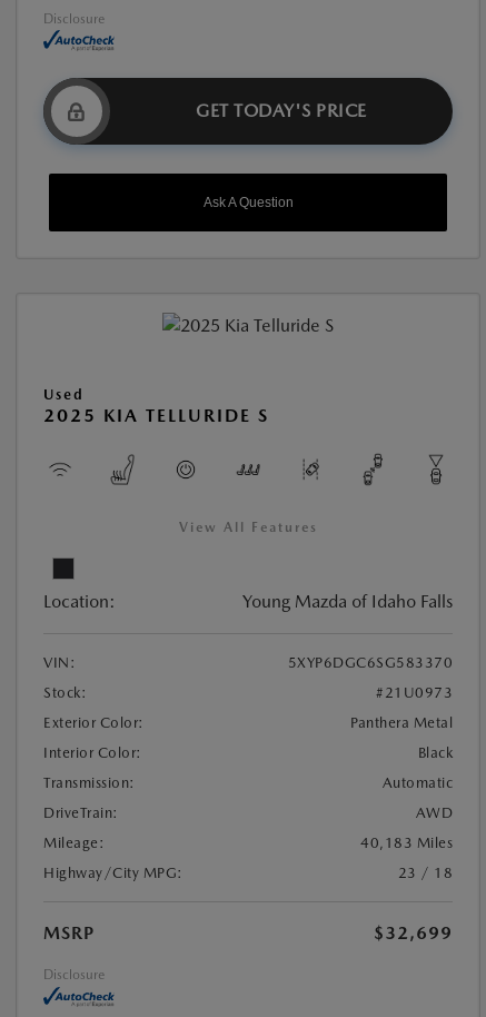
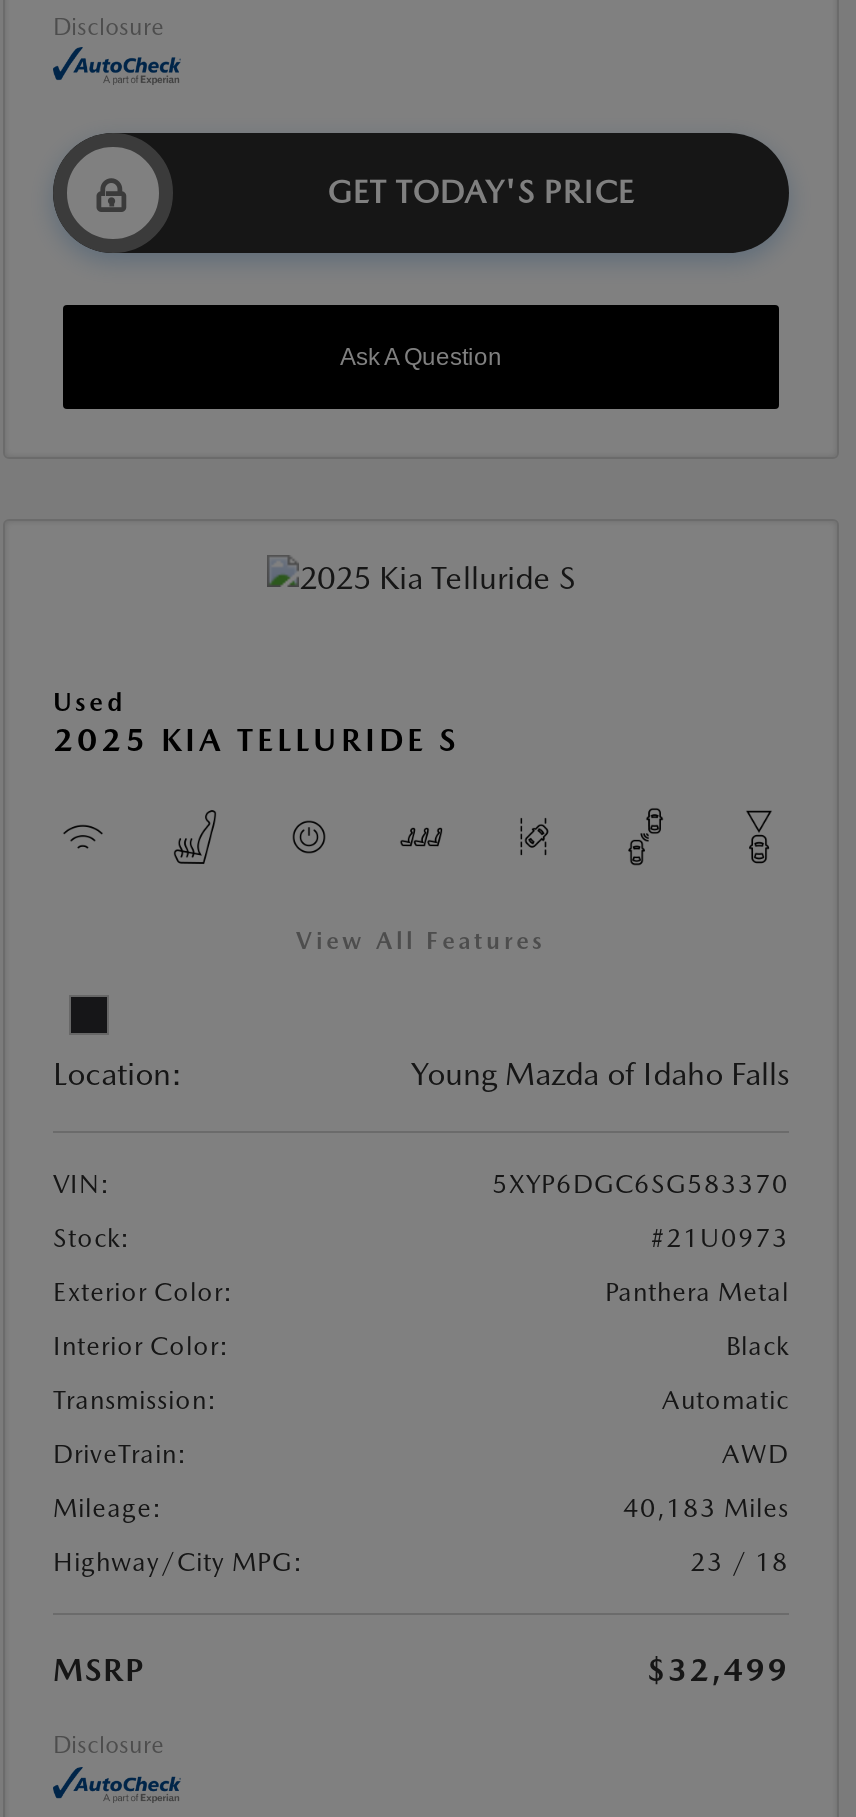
- $32,699
+ $32,499
